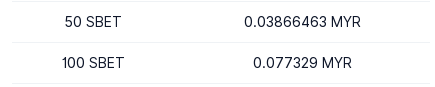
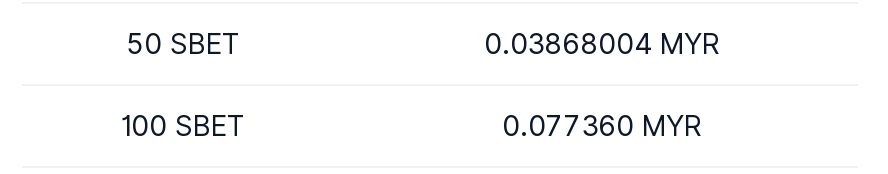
- 0.03866463 MYR
+ 0.03868004 MYR

- 0.077329 MYR
+ 0.077360 MYR
